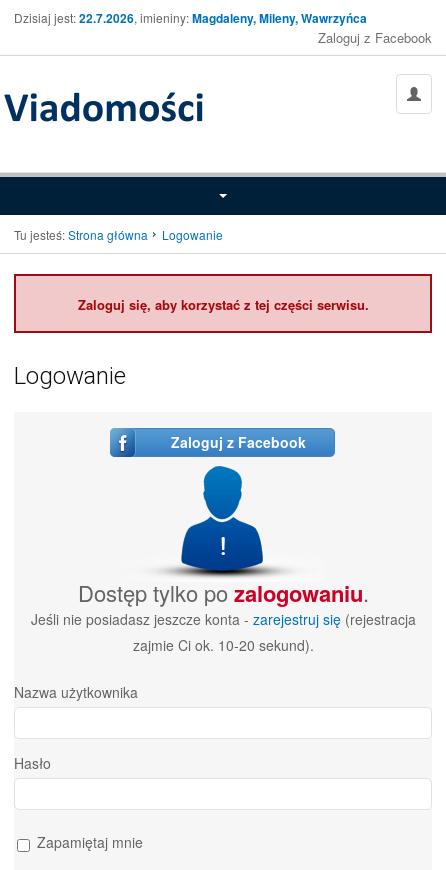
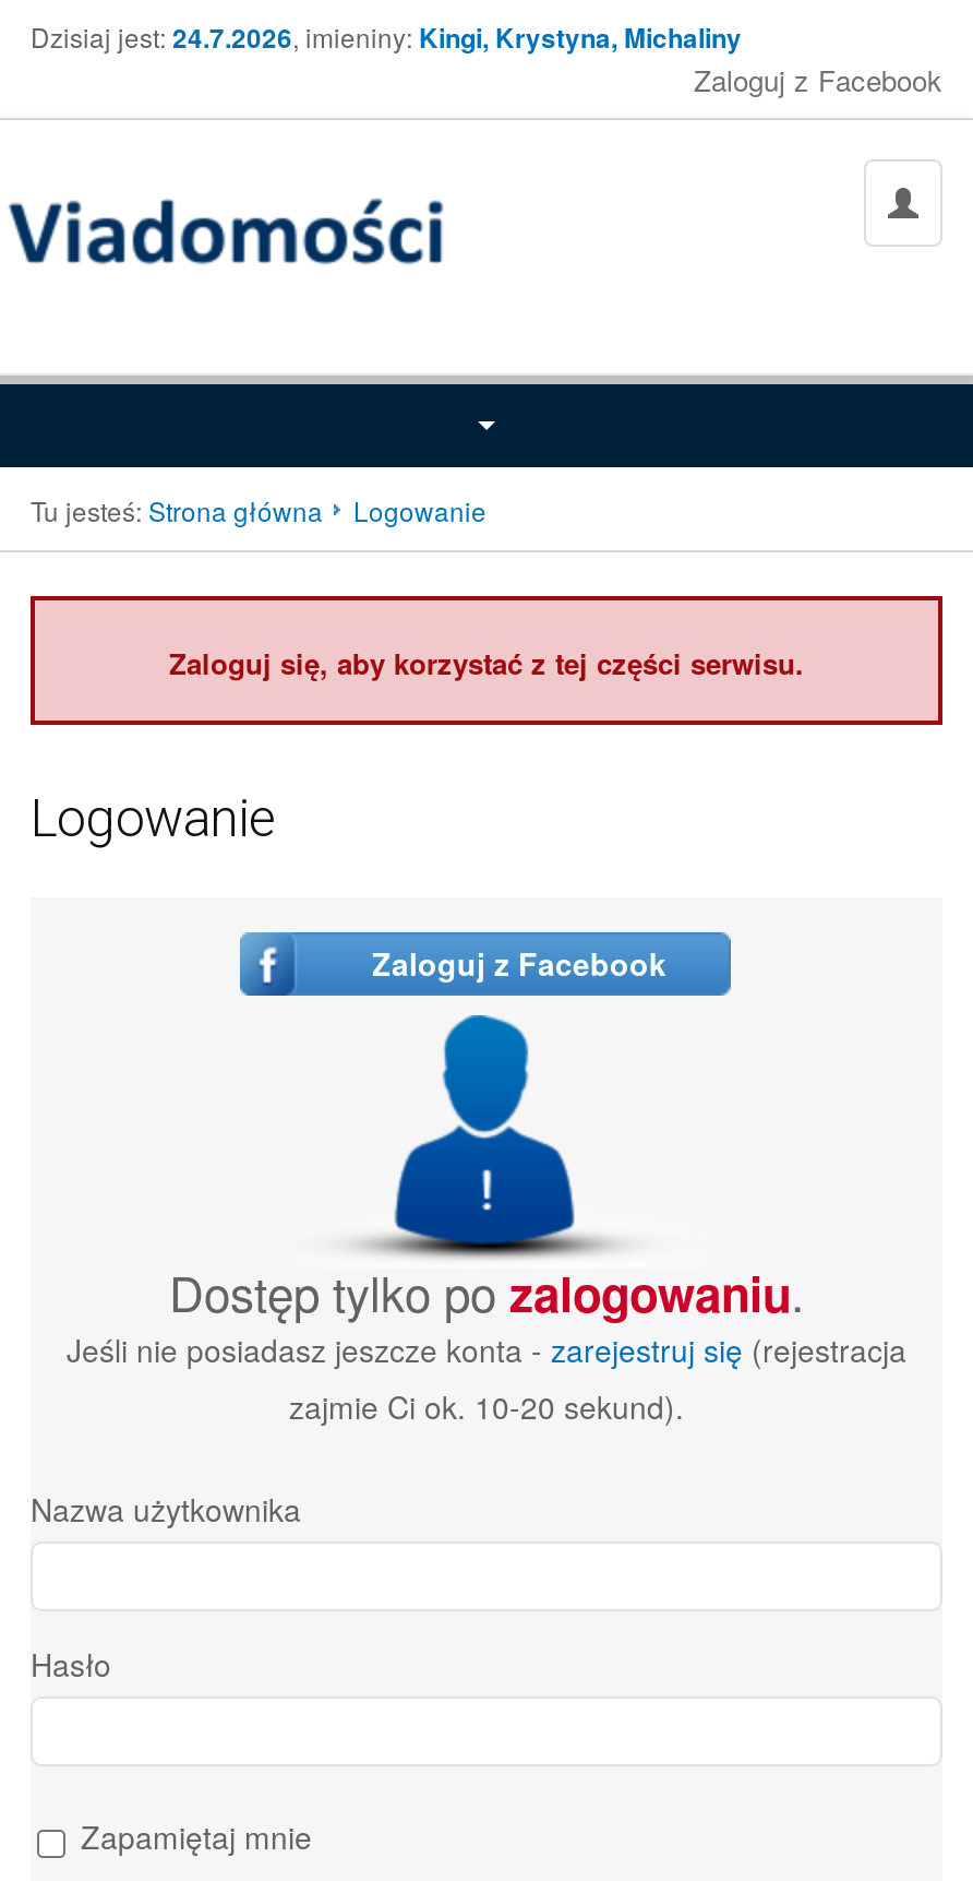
- Dzisiaj jest: 22.7.2026, imieniny: Magdaleny, Mileny, Wawrzyńca
+ Dzisiaj jest: 24.7.2026, imieniny: Kingi, Krystyna, Michaliny
